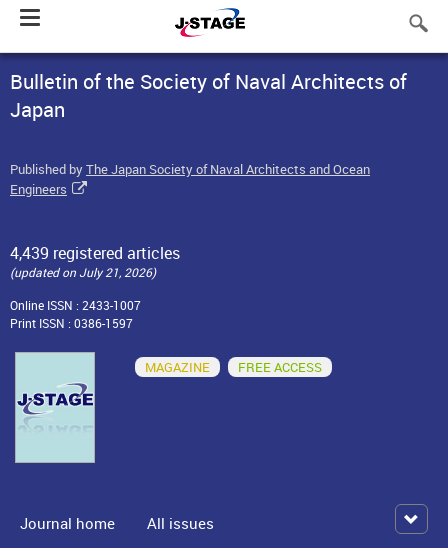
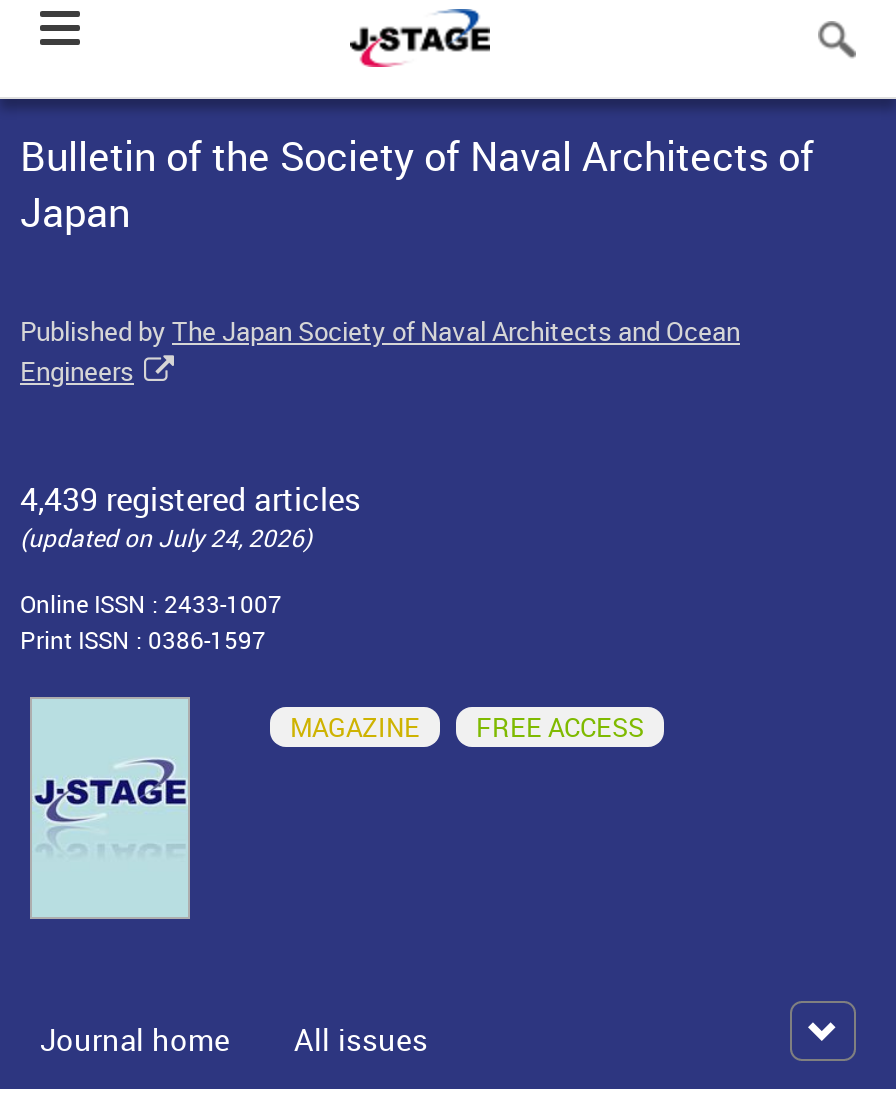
- (updated on July 21, 2026)
+ (updated on July 24, 2026)
